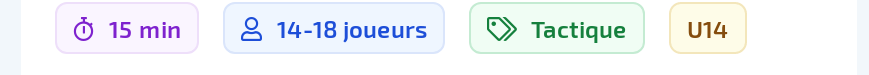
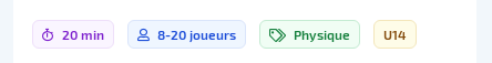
- 15 min
- 14-18 joueurs
- Tactique
+ 20 min
+ 8-20 joueurs
+ Physique
